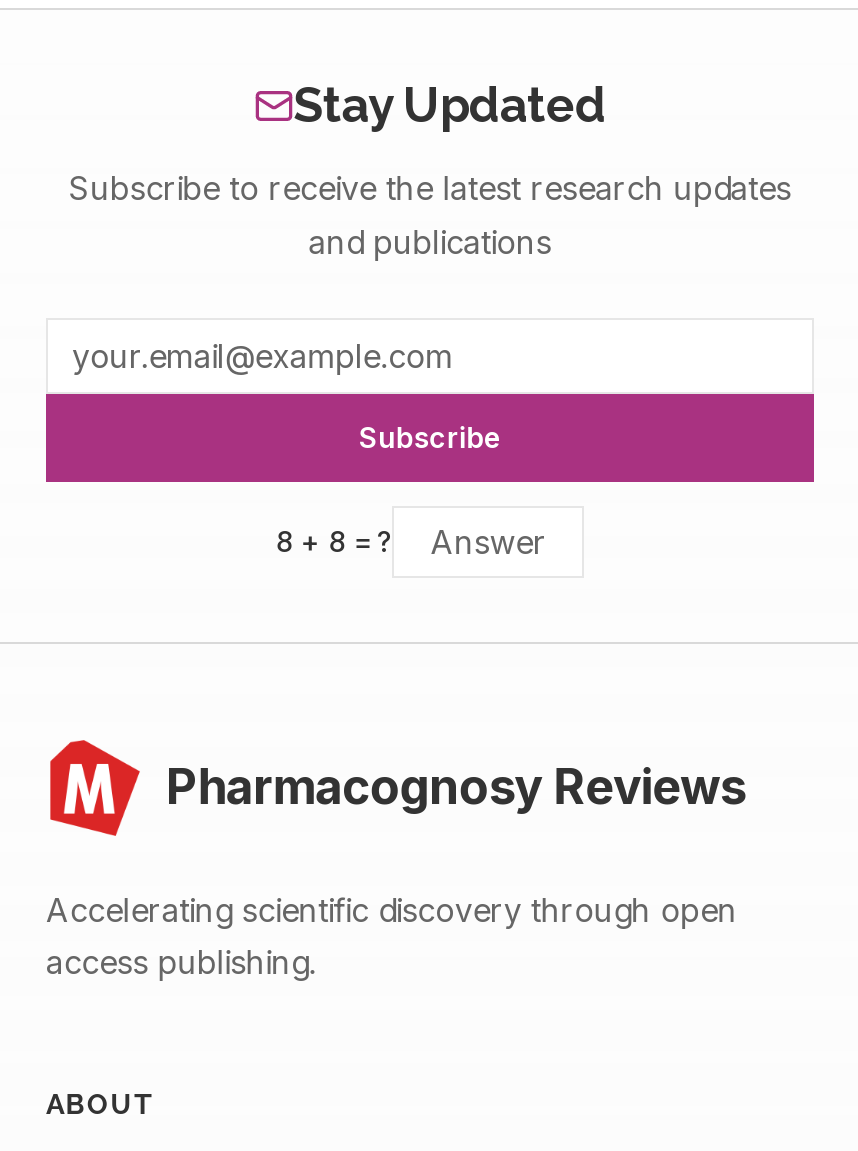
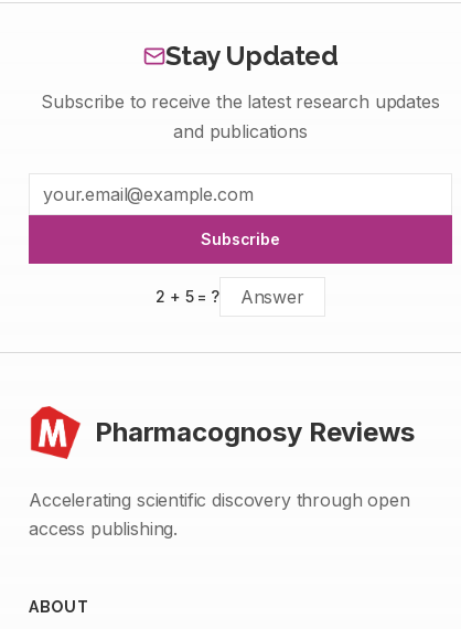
- 8 + 8 = ?
+ 2 + 5 = ?
